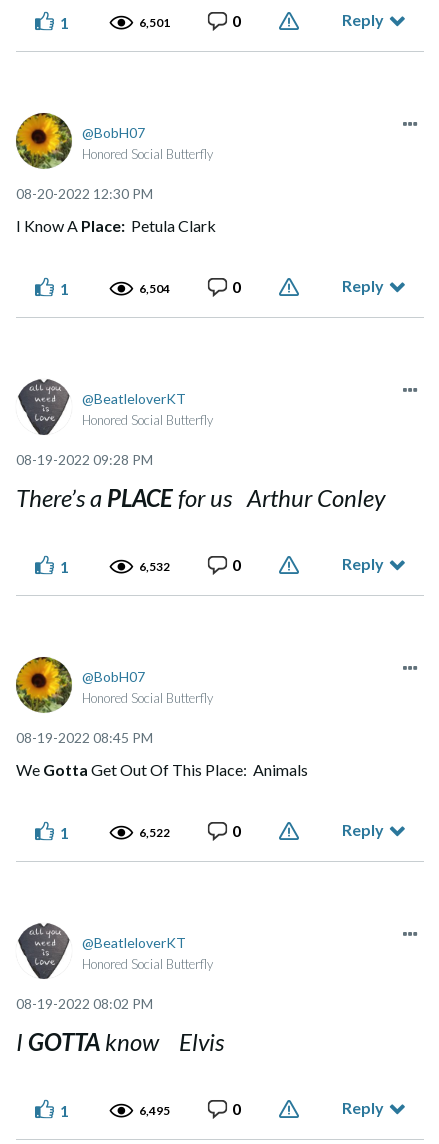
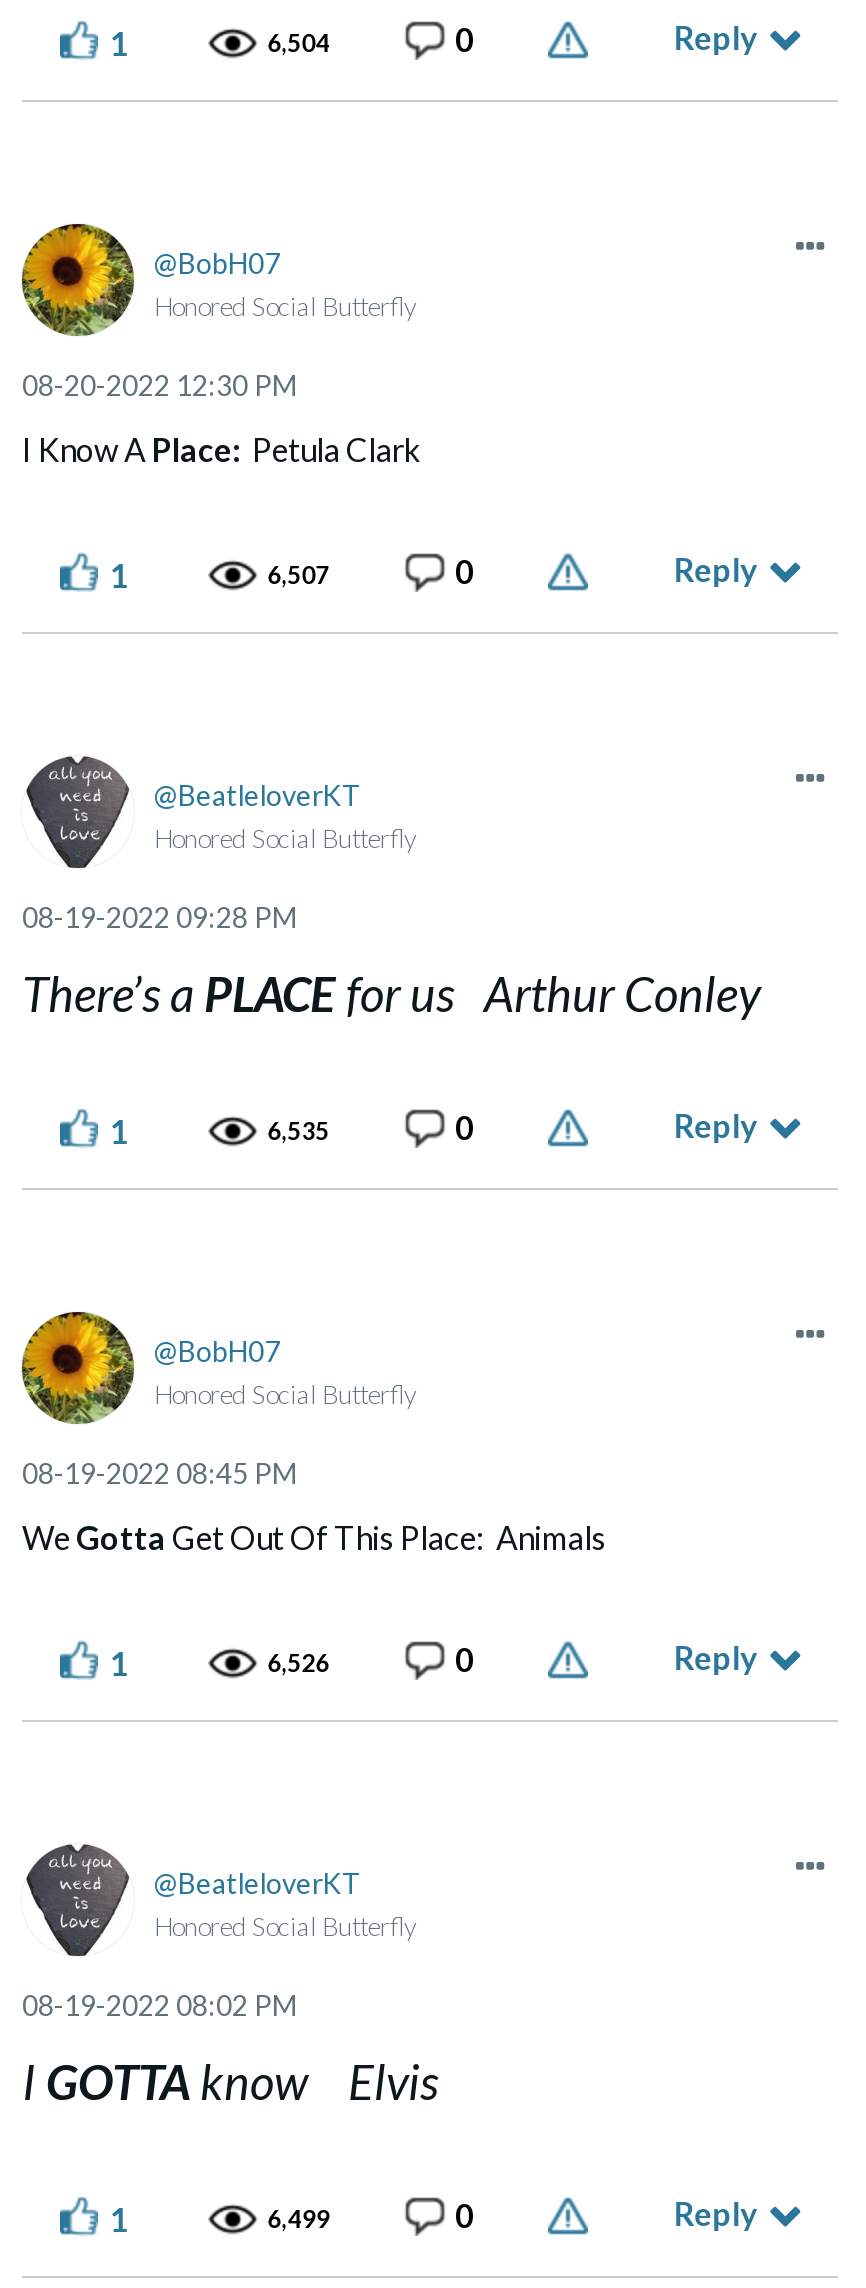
- 6,501
+ 6,504

- 6,504
+ 6,507

- 6,532
+ 6,535

- 6,522
+ 6,526

- 6,495
+ 6,499
